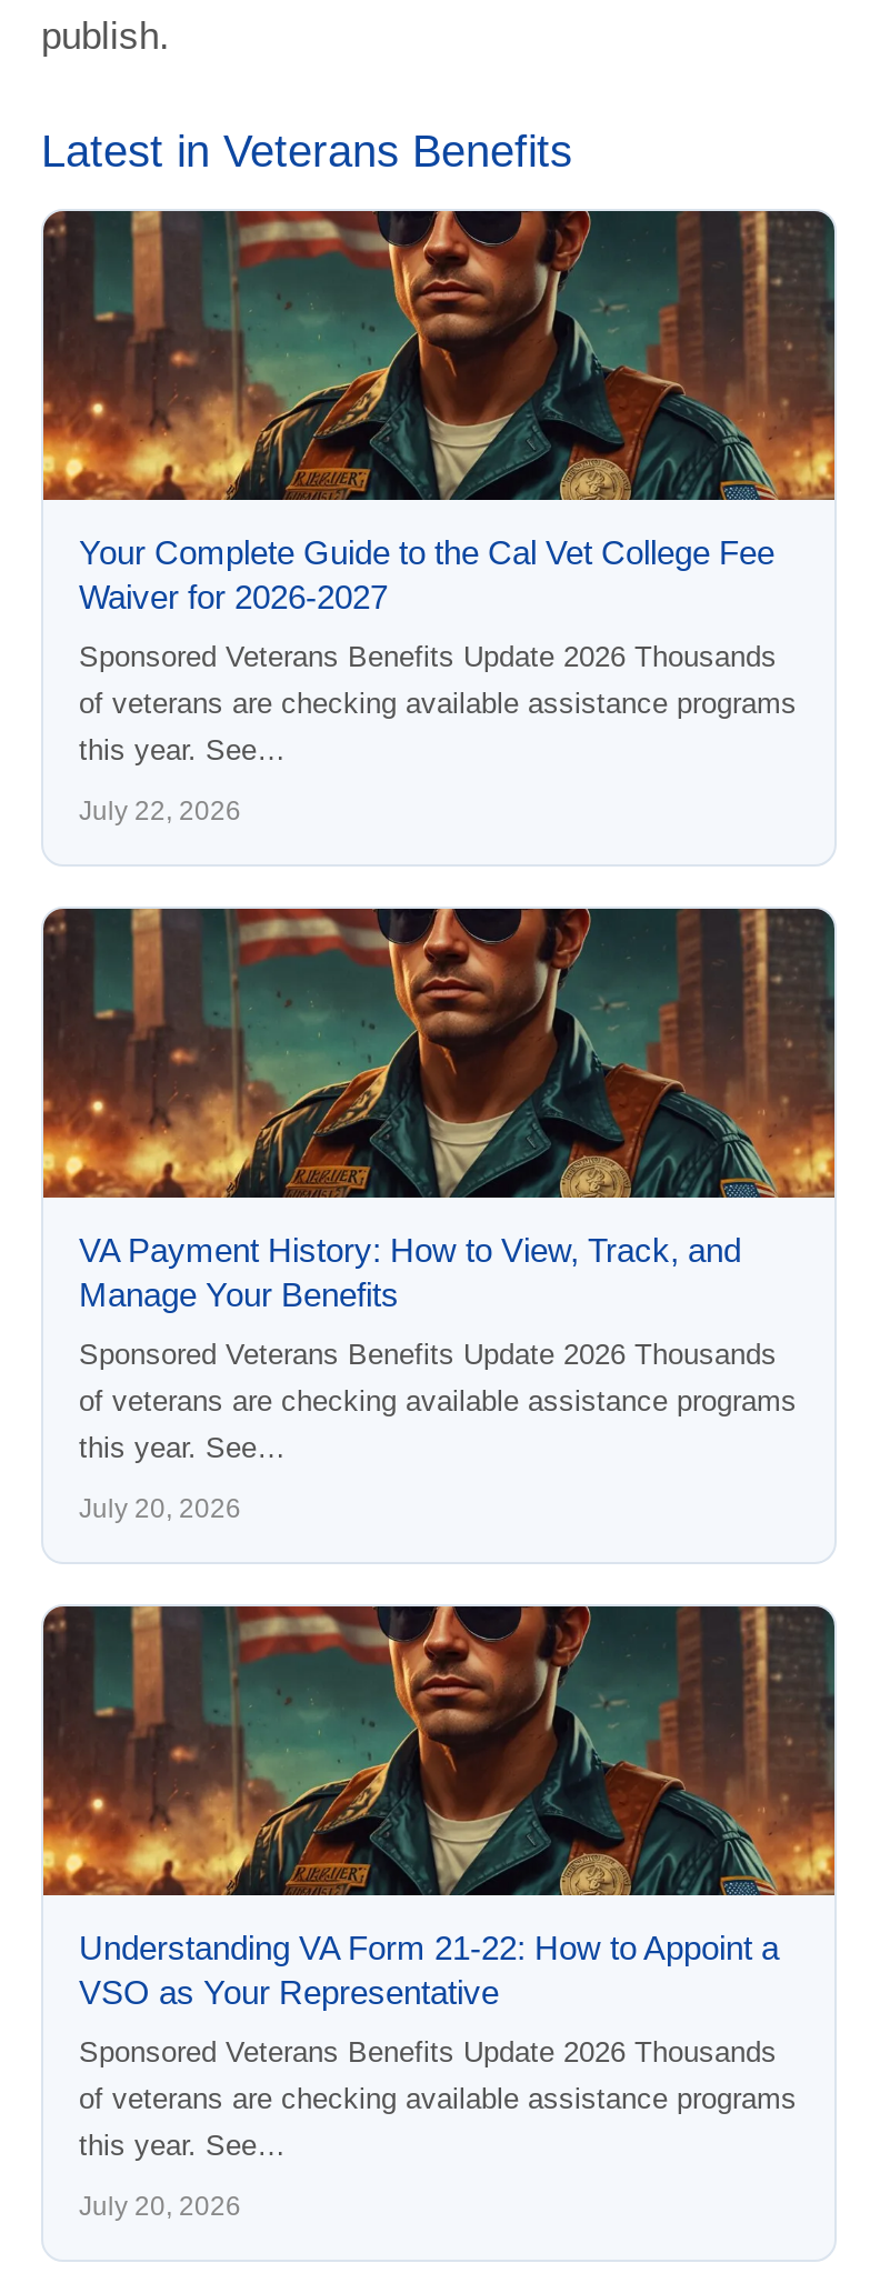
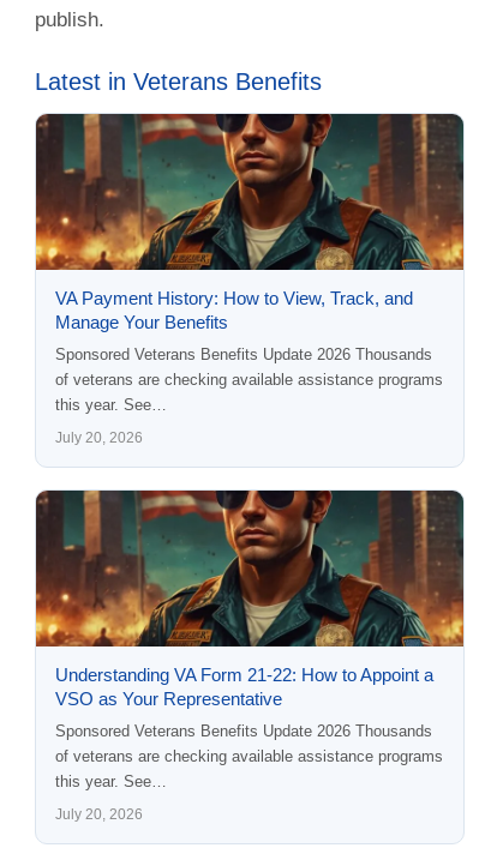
- Your Complete Guide to the Cal Vet College Fee
- Waiver for 2026-2027
- Sponsored Veterans Benefits Update 2026 Thousands
- of veterans are checking available assistance programs
- this year. See…
- July 22, 2026
